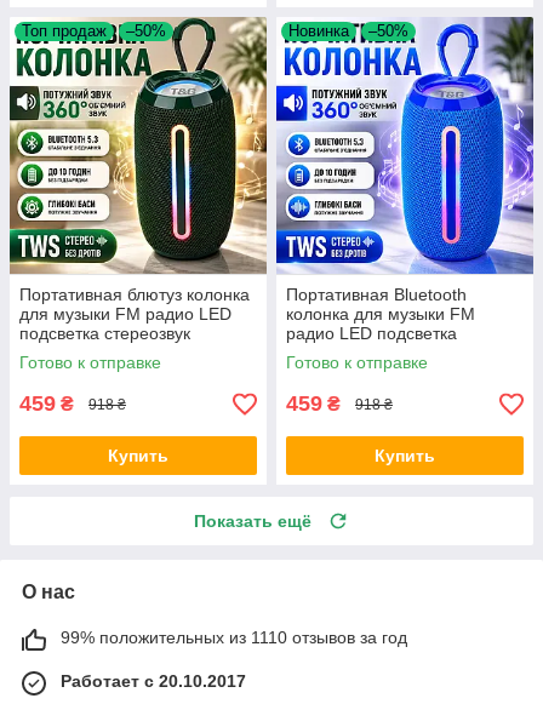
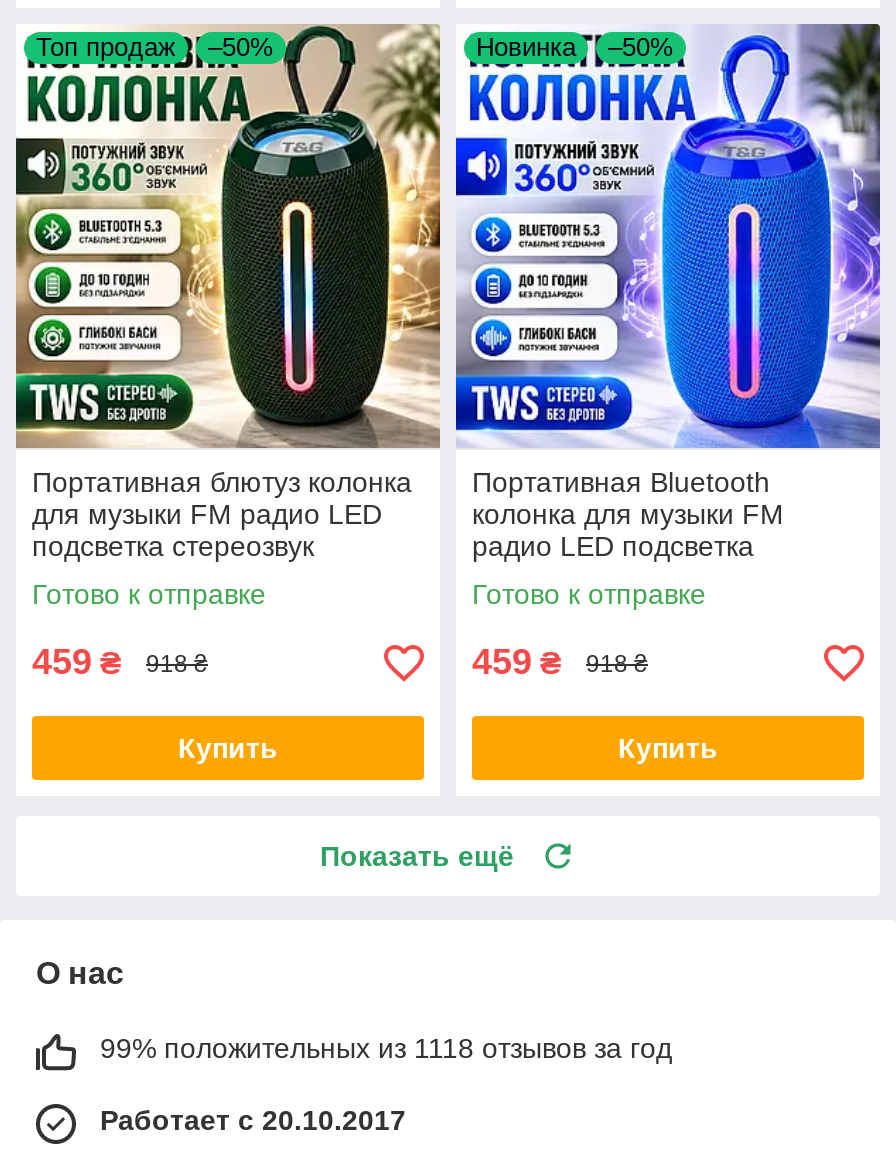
- 99% положительных из 1110 отзывов за год
+ 99% положительных из 1118 отзывов за год
